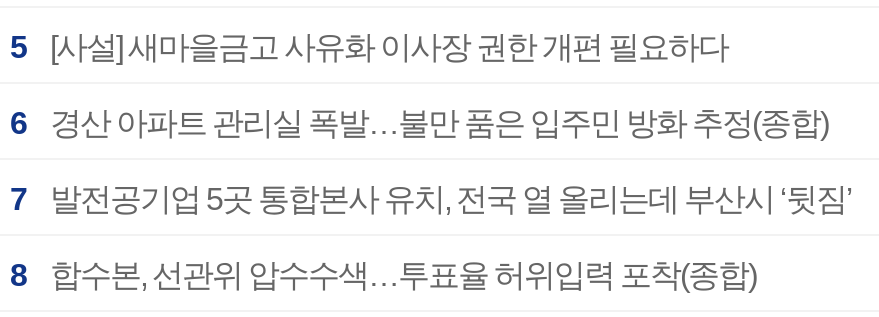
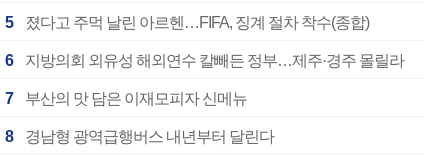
- [사설] 새마을금고 사유화 이사장 권한 개편 필요하다
+ 졌다고 주먹 날린 아르헨…FIFA, 징계 절차 착수(종합)

- 경산 아파트 관리실 폭발…불만 품은 입주민 방화 추정(종합)
+ 지방의회 외유성 해외연수 칼빼든 정부…제주·경주 몰릴라

- 발전공기업 5곳 통합본사 유치, 전국 열 올리는데 부산시 ‘뒷짐’
+ 부산의 맛 담은 이재모피자 신메뉴

- 합수본, 선관위 압수수색…투표율 허위입력 포착(종합)
+ 경남형 광역급행버스 내년부터 달린다
